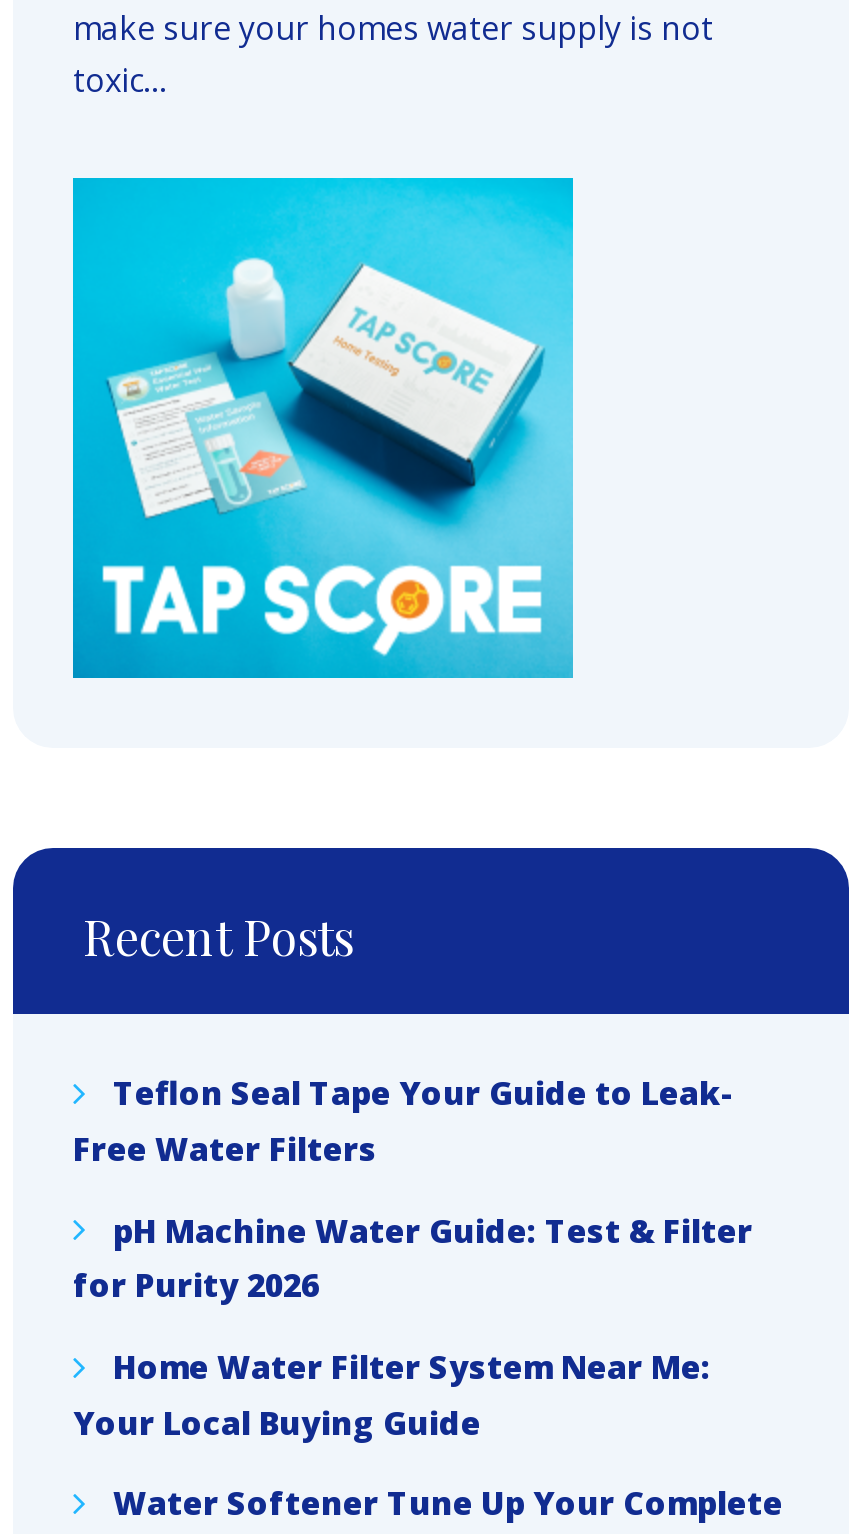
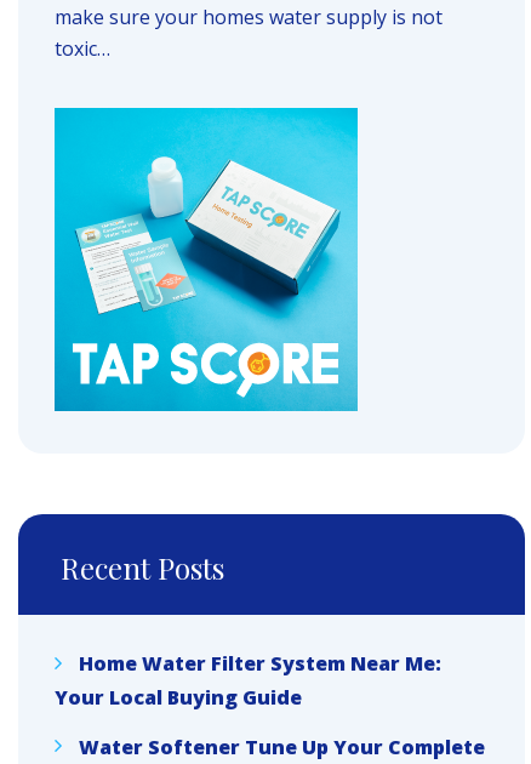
- Teflon Seal Tape Your Guide to Leak-
- Free Water Filters
- pH Machine Water Guide: Test & Filter
- for Purity 2026
